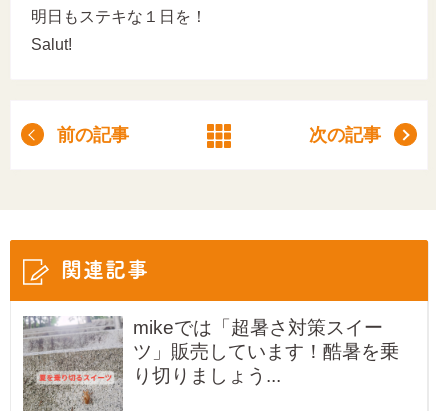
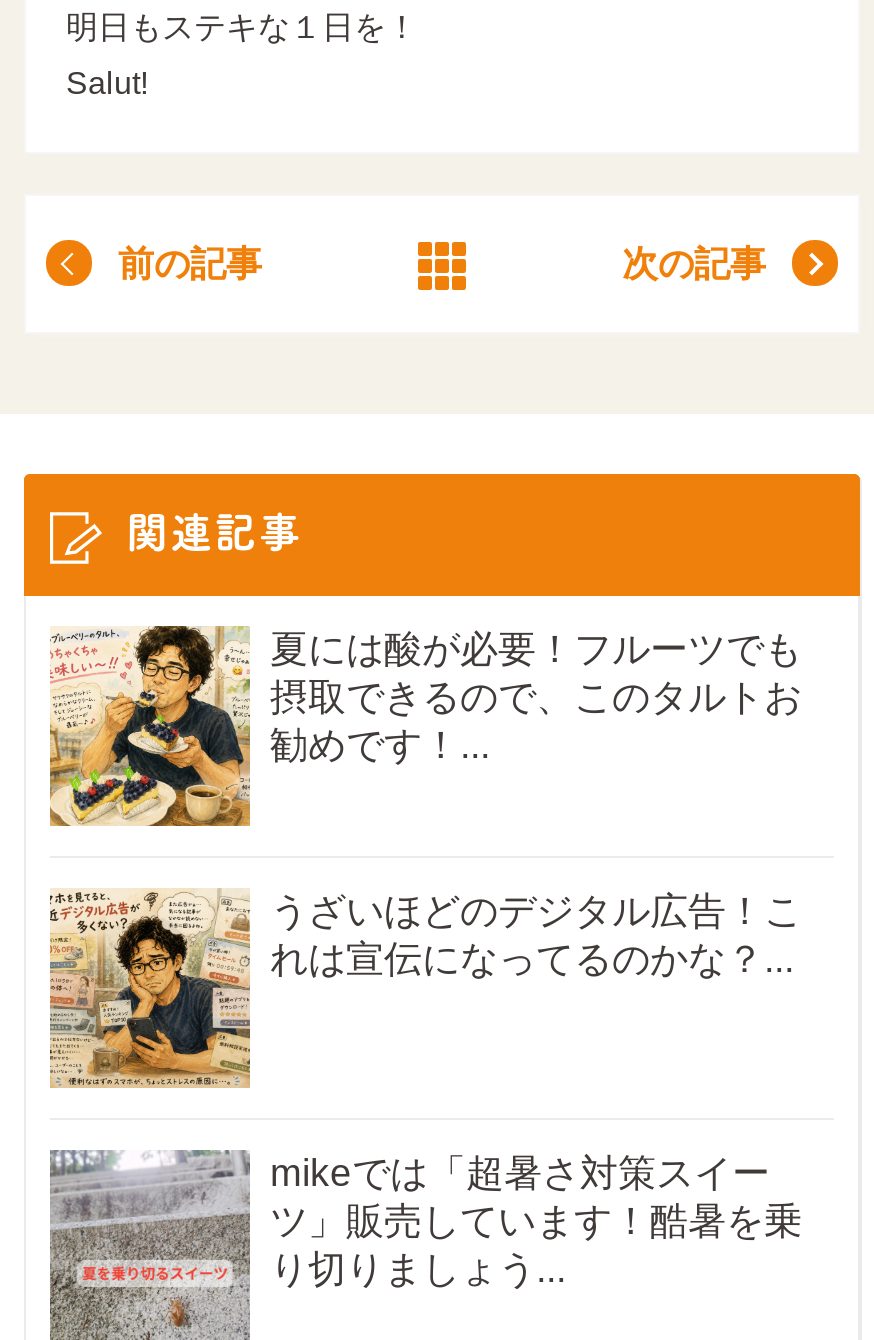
+ [image]
+ 夏には酸が必要！フルーツでも
+ 摂取できるので、このタルトお
+ 勧めです！...

+ [image]
+ うざいほどのデジタル広告！こ
+ れは宣伝になってるのかな？...
